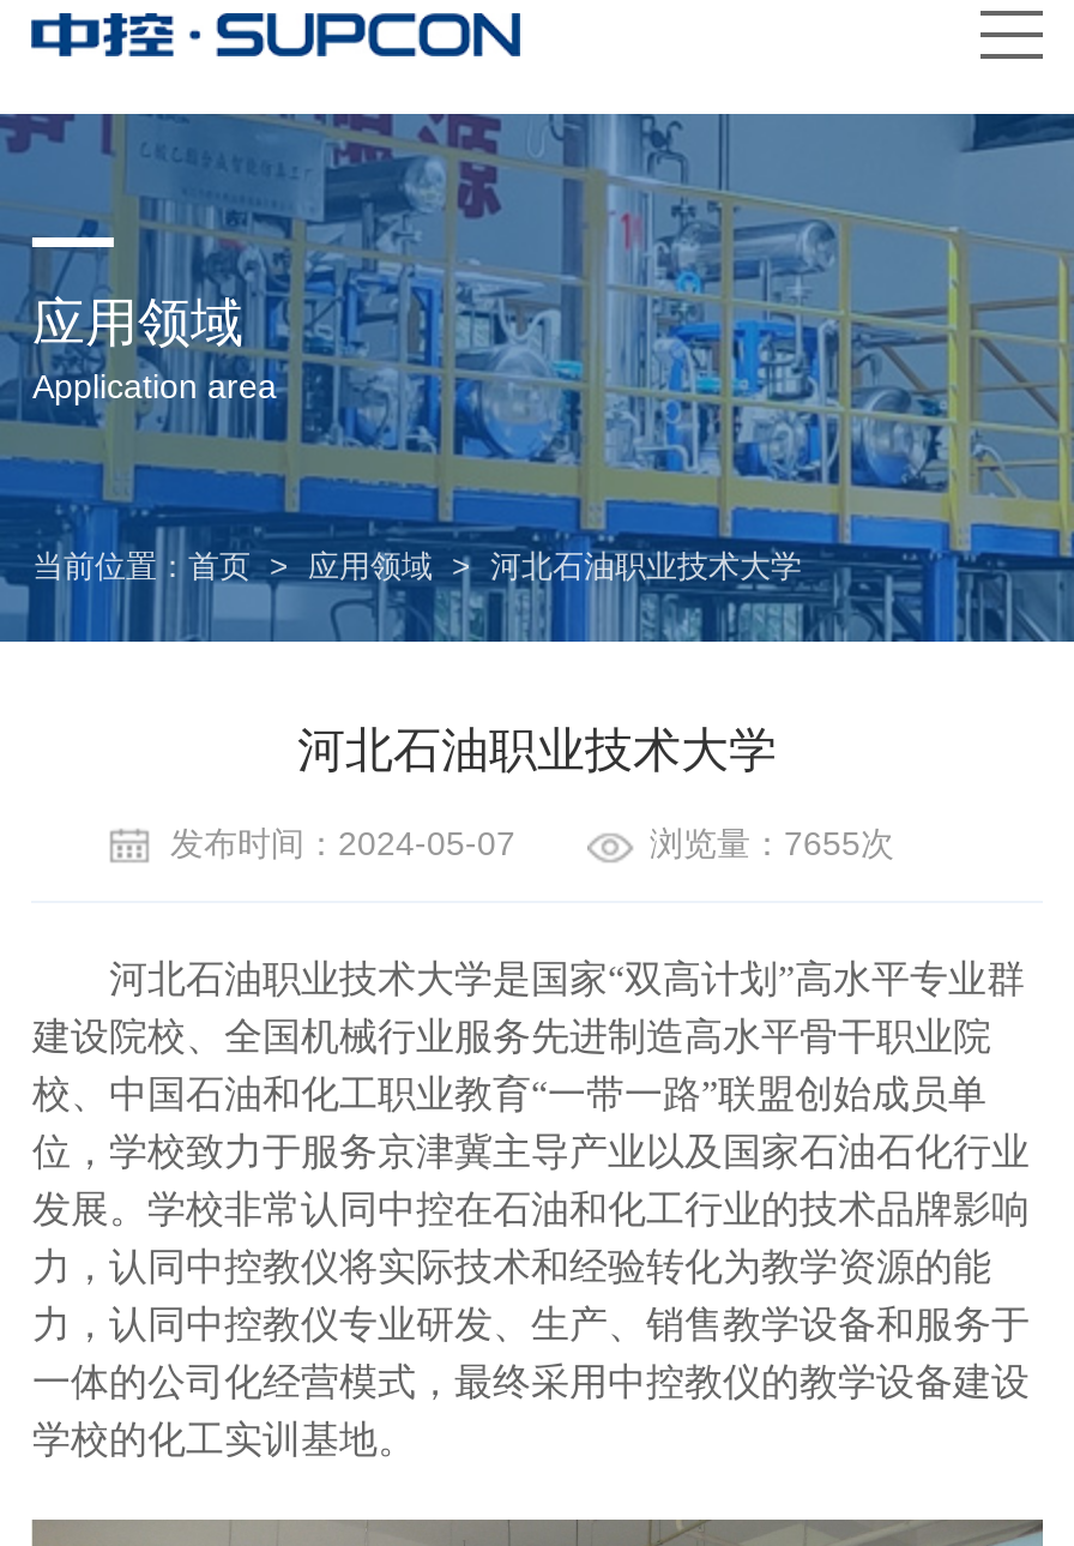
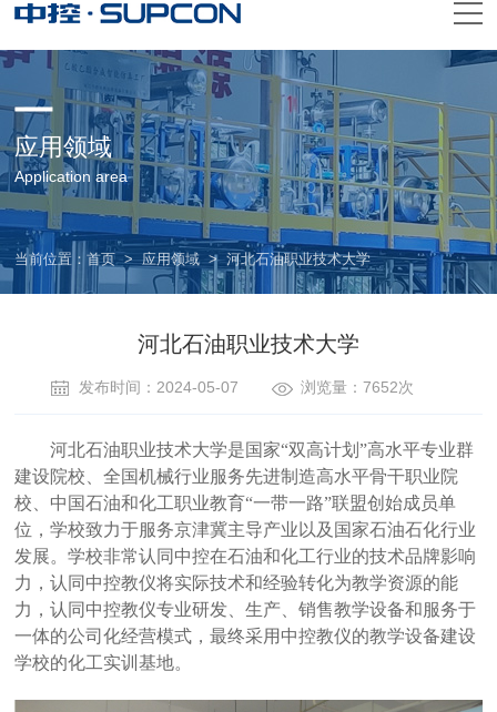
- 浏览量：7655次
+ 浏览量：7652次
